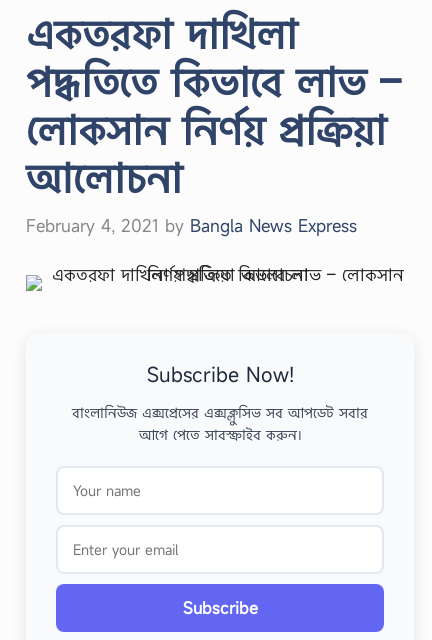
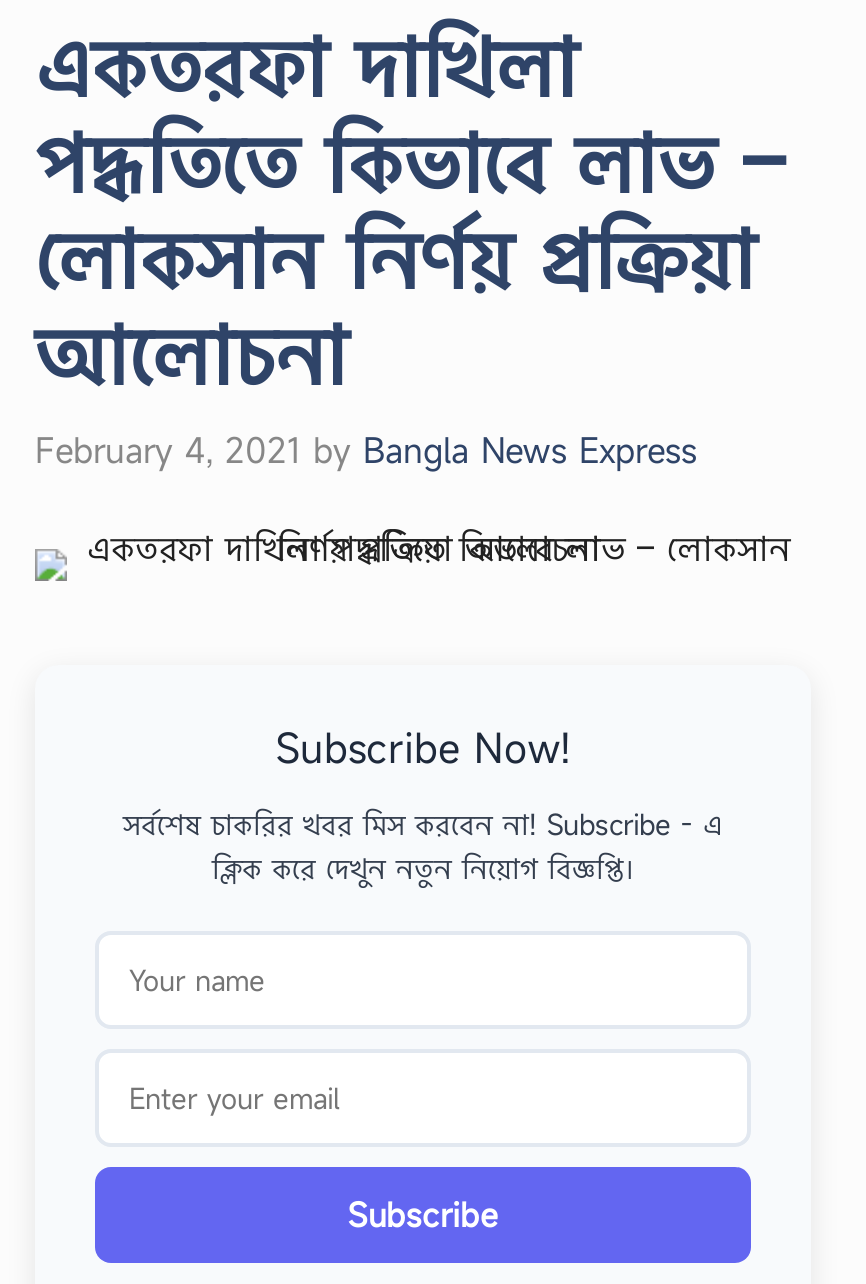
- বাংলানিউজ এক্সপ্রেসের এক্সক্লুসিভ সব আপডেট সবার
- আগে পেতে সাবস্ক্রাইব করুন।
+ সর্বশেষ চাকরির খবর মিস করবেন না! Subscribe - এ
+ ক্লিক করে দেখুন নতুন নিয়োগ বিজ্ঞপ্তি।
